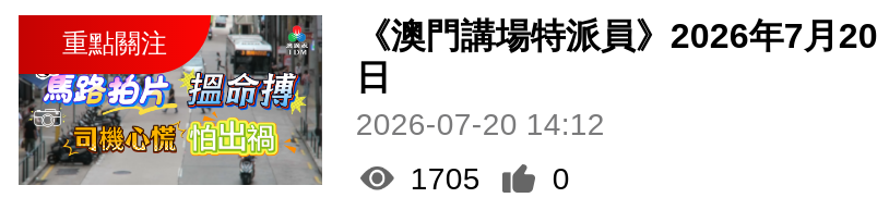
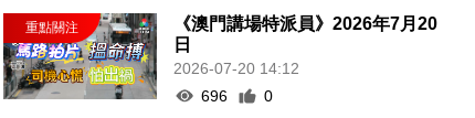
- 1705
+ 696
